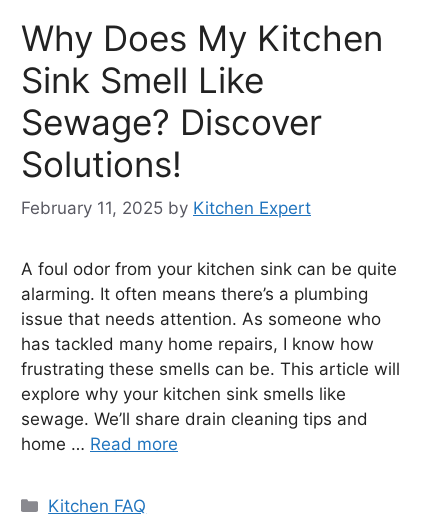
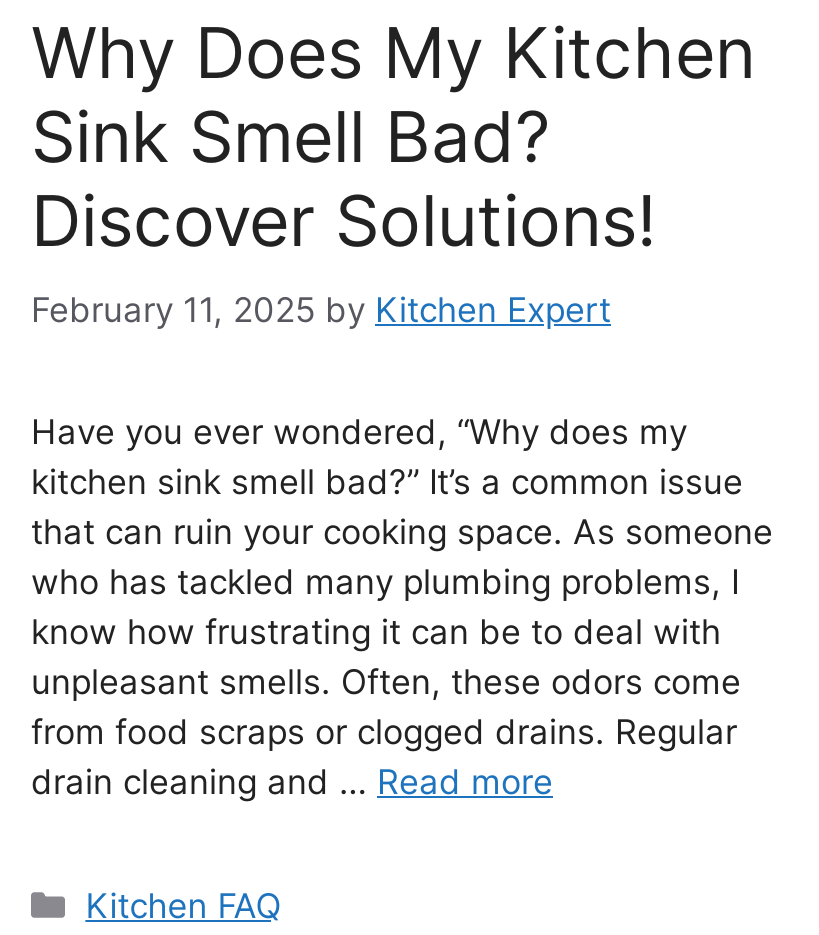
- Sink Smell Like
- Sewage? Discover
- Solutions!
+ Sink Smell Bad?
+ Discover Solutions!

- A foul odor from your kitchen sink can be quite
- alarming. It often means there’s a plumbing
- issue that needs attention. As someone who
- has tackled many home repairs, I know how
- frustrating these smells can be. This article will
- explore why your kitchen sink smells like
- sewage. We’ll share drain cleaning tips and
- home … Read more
+ Have you ever wondered, “Why does my
+ kitchen sink smell bad?” It’s a common issue
+ that can ruin your cooking space. As someone
+ who has tackled many plumbing problems, I
+ know how frustrating it can be to deal with
+ unpleasant smells. Often, these odors come
+ from food scraps or clogged drains. Regular
+ drain cleaning and … Read more
